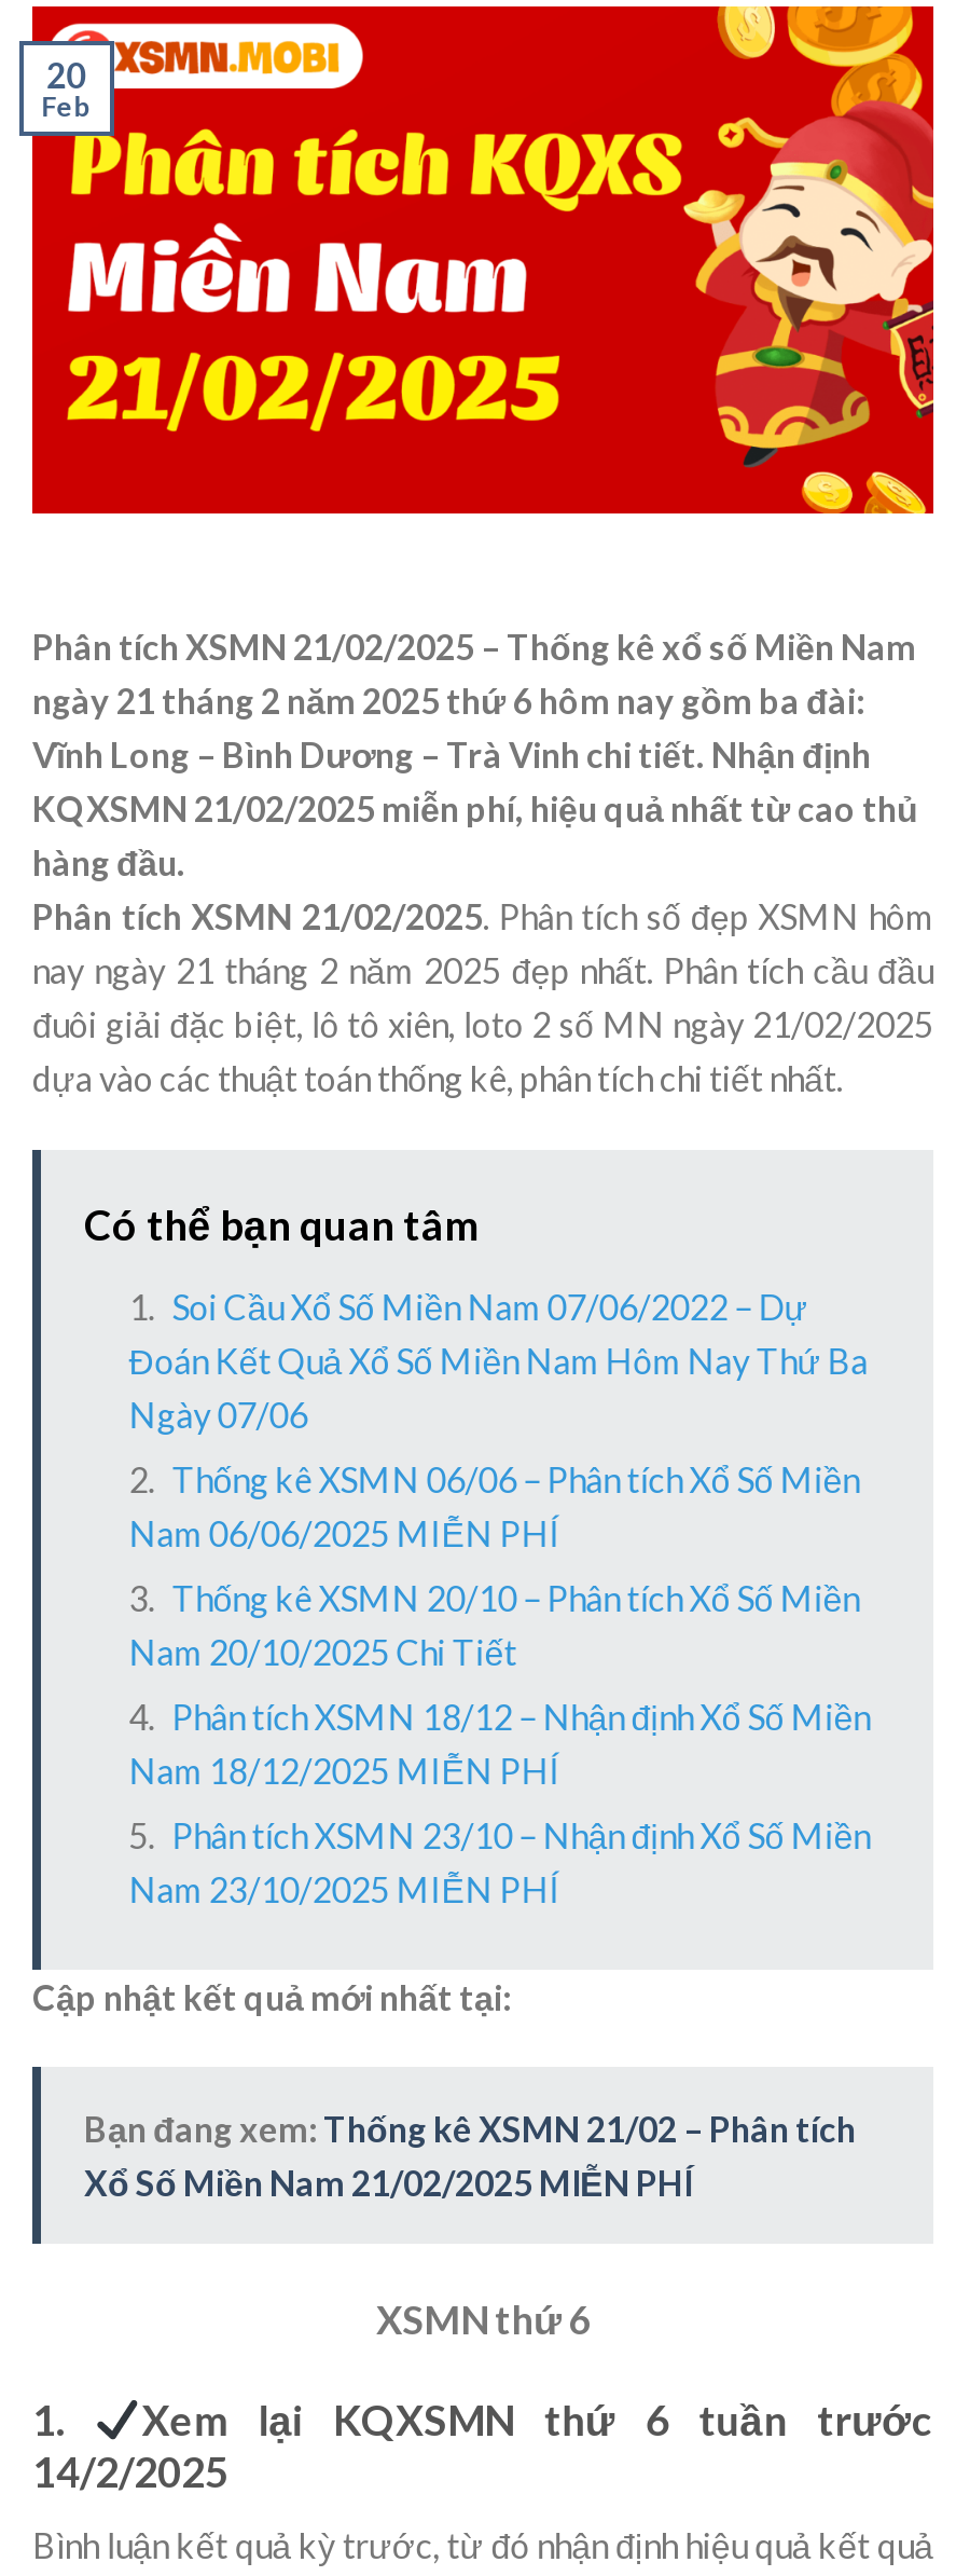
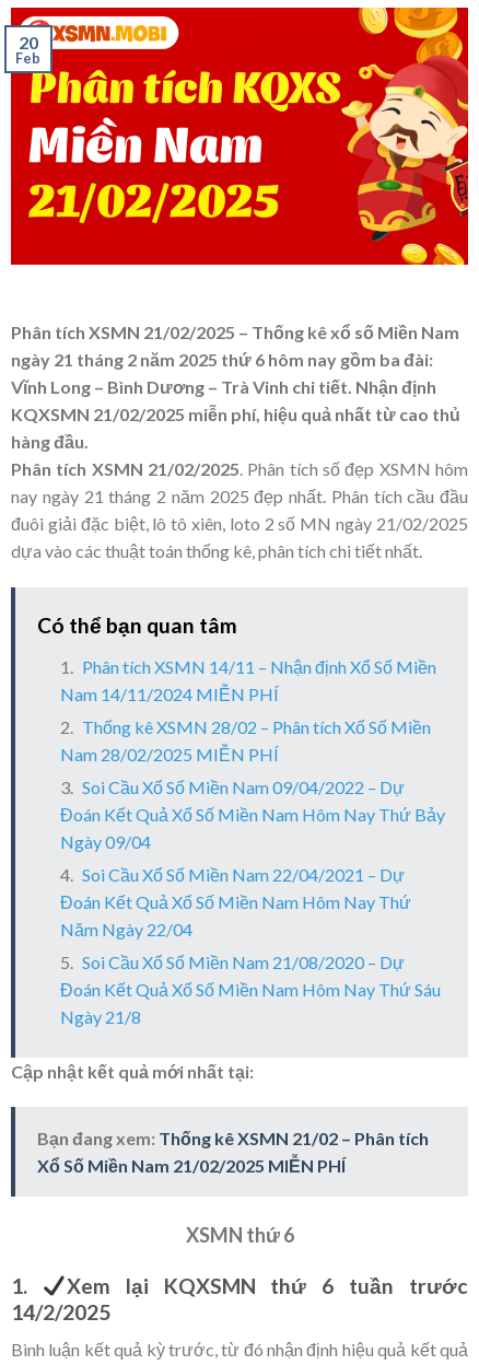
- Soi Cầu Xổ Số Miền Nam 07/06/2022 – Dự
- Đoán Kết Quả Xổ Số Miền Nam Hôm Nay Thứ Ba
- Ngày 07/06
+ Phân tích XSMN 14/11 – Nhận định Xổ Số Miền
+ Nam 14/11/2024 MIỄN PHÍ

- Thống kê XSMN 06/06 – Phân tích Xổ Số Miền
- Nam 06/06/2025 MIỄN PHÍ
+ Thống kê XSMN 28/02 – Phân tích Xổ Số Miền
+ Nam 28/02/2025 MIỄN PHÍ

- Thống kê XSMN 20/10 – Phân tích Xổ Số Miền
- Nam 20/10/2025 Chi Tiết
+ Soi Cầu Xổ Số Miền Nam 09/04/2022 – Dự
+ Đoán Kết Quả Xổ Số Miền Nam Hôm Nay Thứ Bảy
+ Ngày 09/04

- Phân tích XSMN 18/12 – Nhận định Xổ Số Miền
- Nam 18/12/2025 MIỄN PHÍ
+ Soi Cầu Xổ Số Miền Nam 22/04/2021 – Dự
+ Đoán Kết Quả Xổ Số Miền Nam Hôm Nay Thứ
+ Năm Ngày 22/04

- Phân tích XSMN 23/10 – Nhận định Xổ Số Miền
- Nam 23/10/2025 MIỄN PHÍ
+ Soi Cầu Xổ Số Miền Nam 21/08/2020 – Dự
+ Đoán Kết Quả Xổ Số Miền Nam Hôm Nay Thứ Sáu
+ Ngày 21/8
